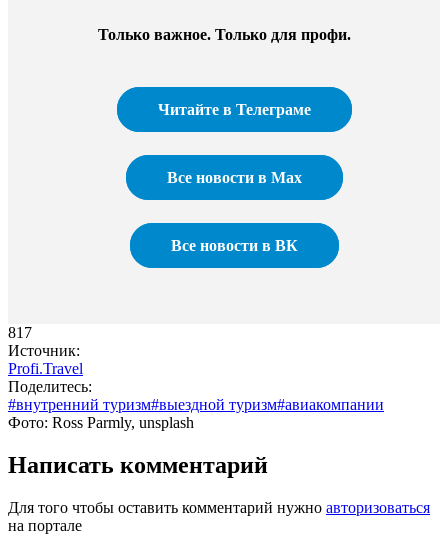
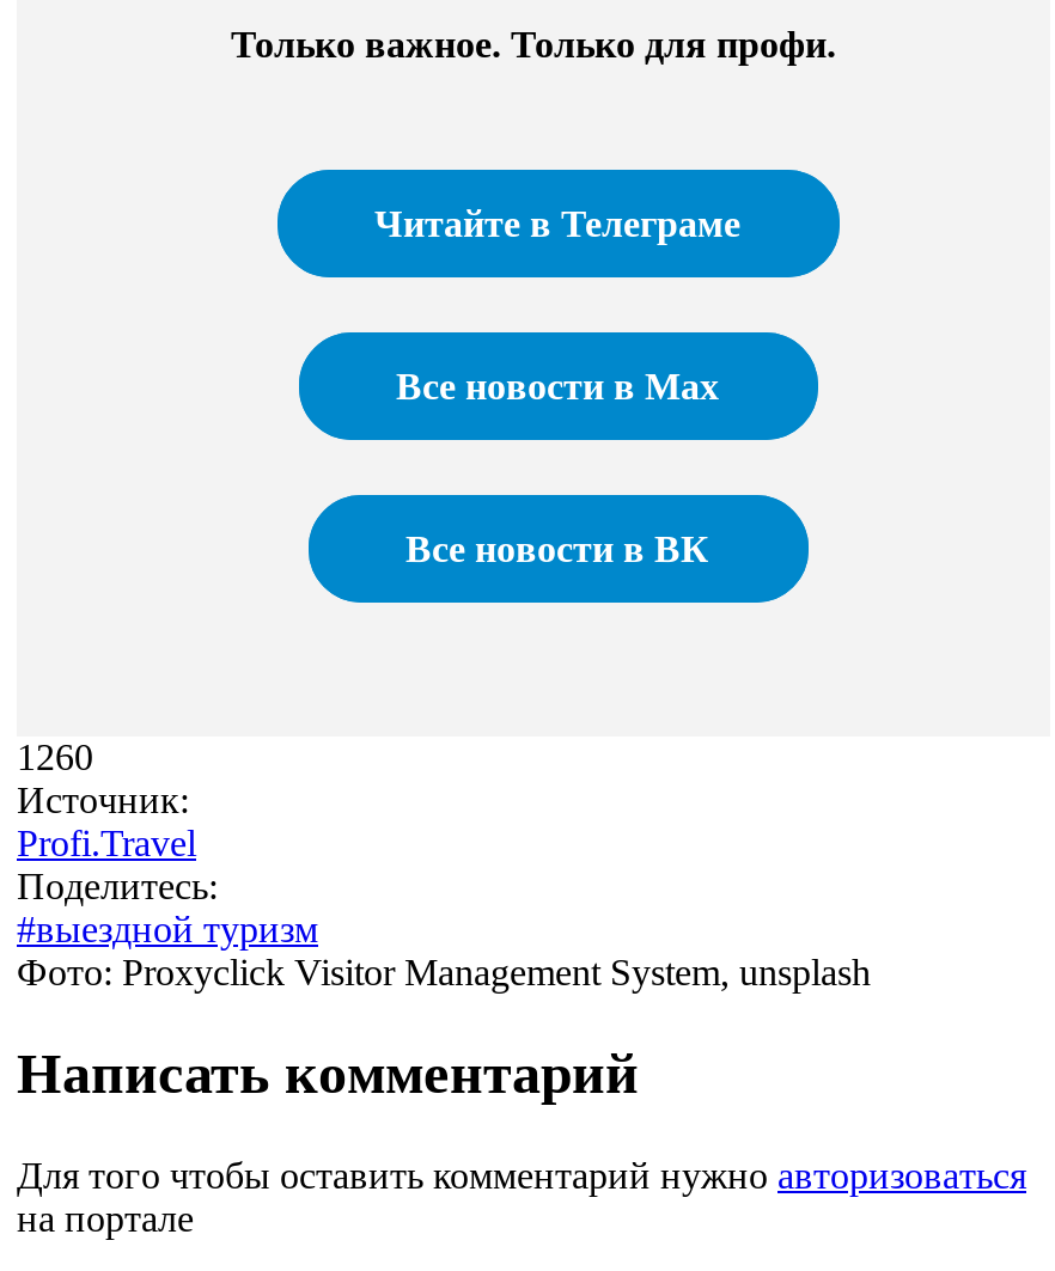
- 817
+ 1260

- #внутренний туризм#выездной туризм#авиакомпании
- Фото: Ross Parmly, unsplash
+ #выездной туризм
+ Фото: Proxyclick Visitor Management System, unsplash
